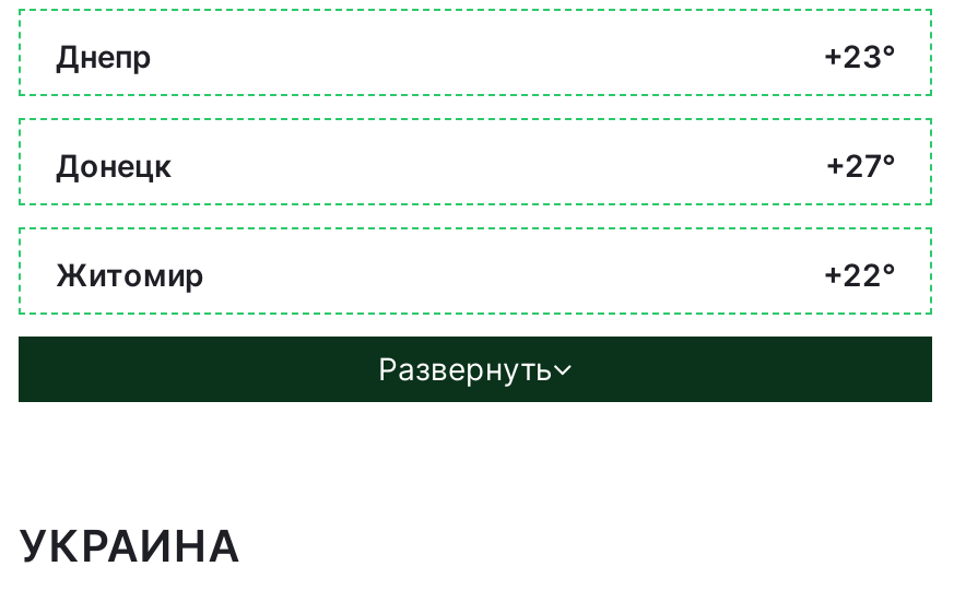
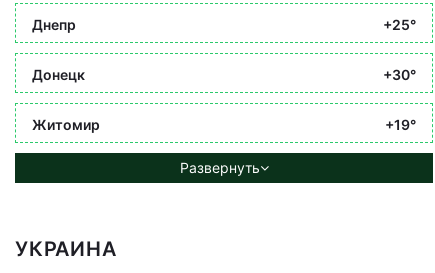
- +23°
+ +25°

- +27°
+ +30°

- +22°
+ +19°
